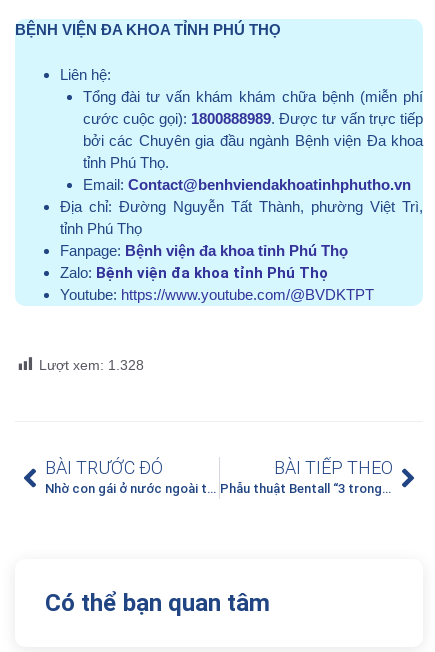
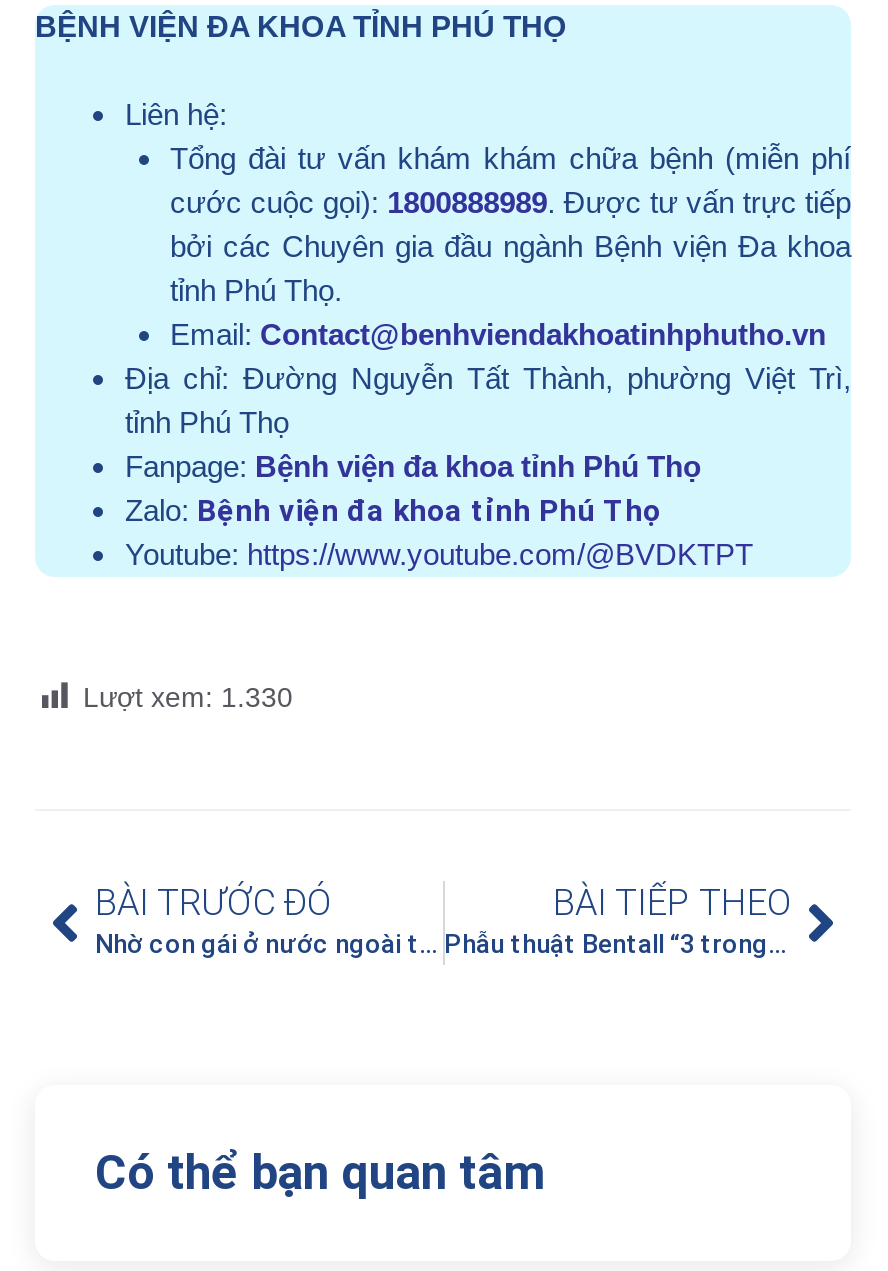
- Lượt xem: 1.328
+ Lượt xem: 1.330
